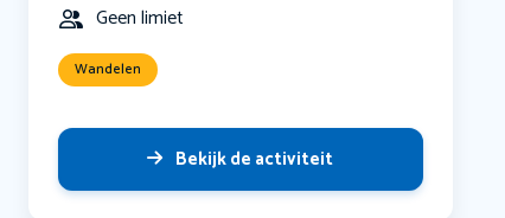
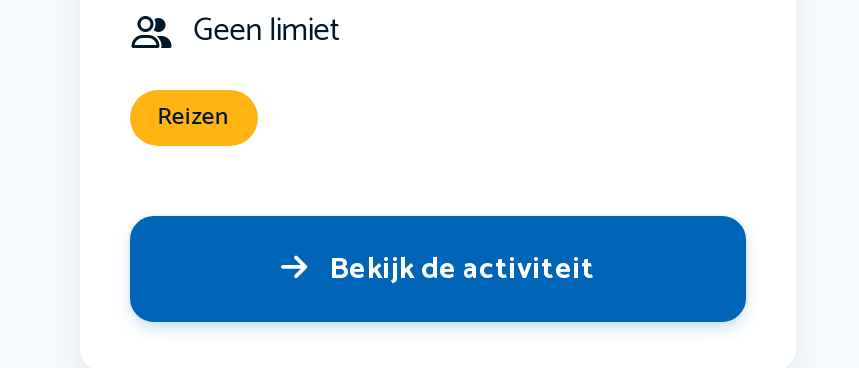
- Wandelen
+ Reizen
